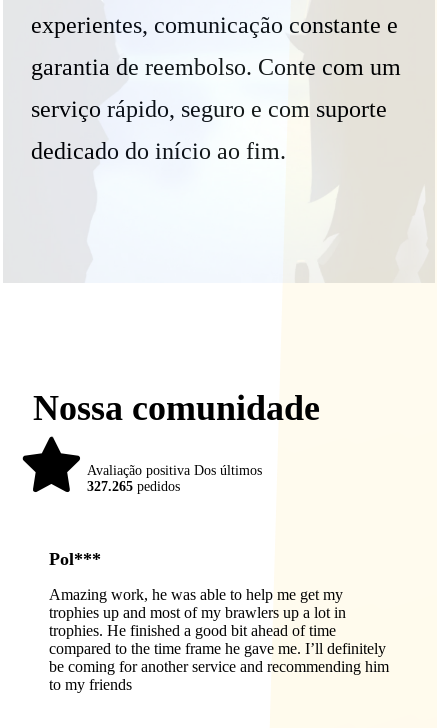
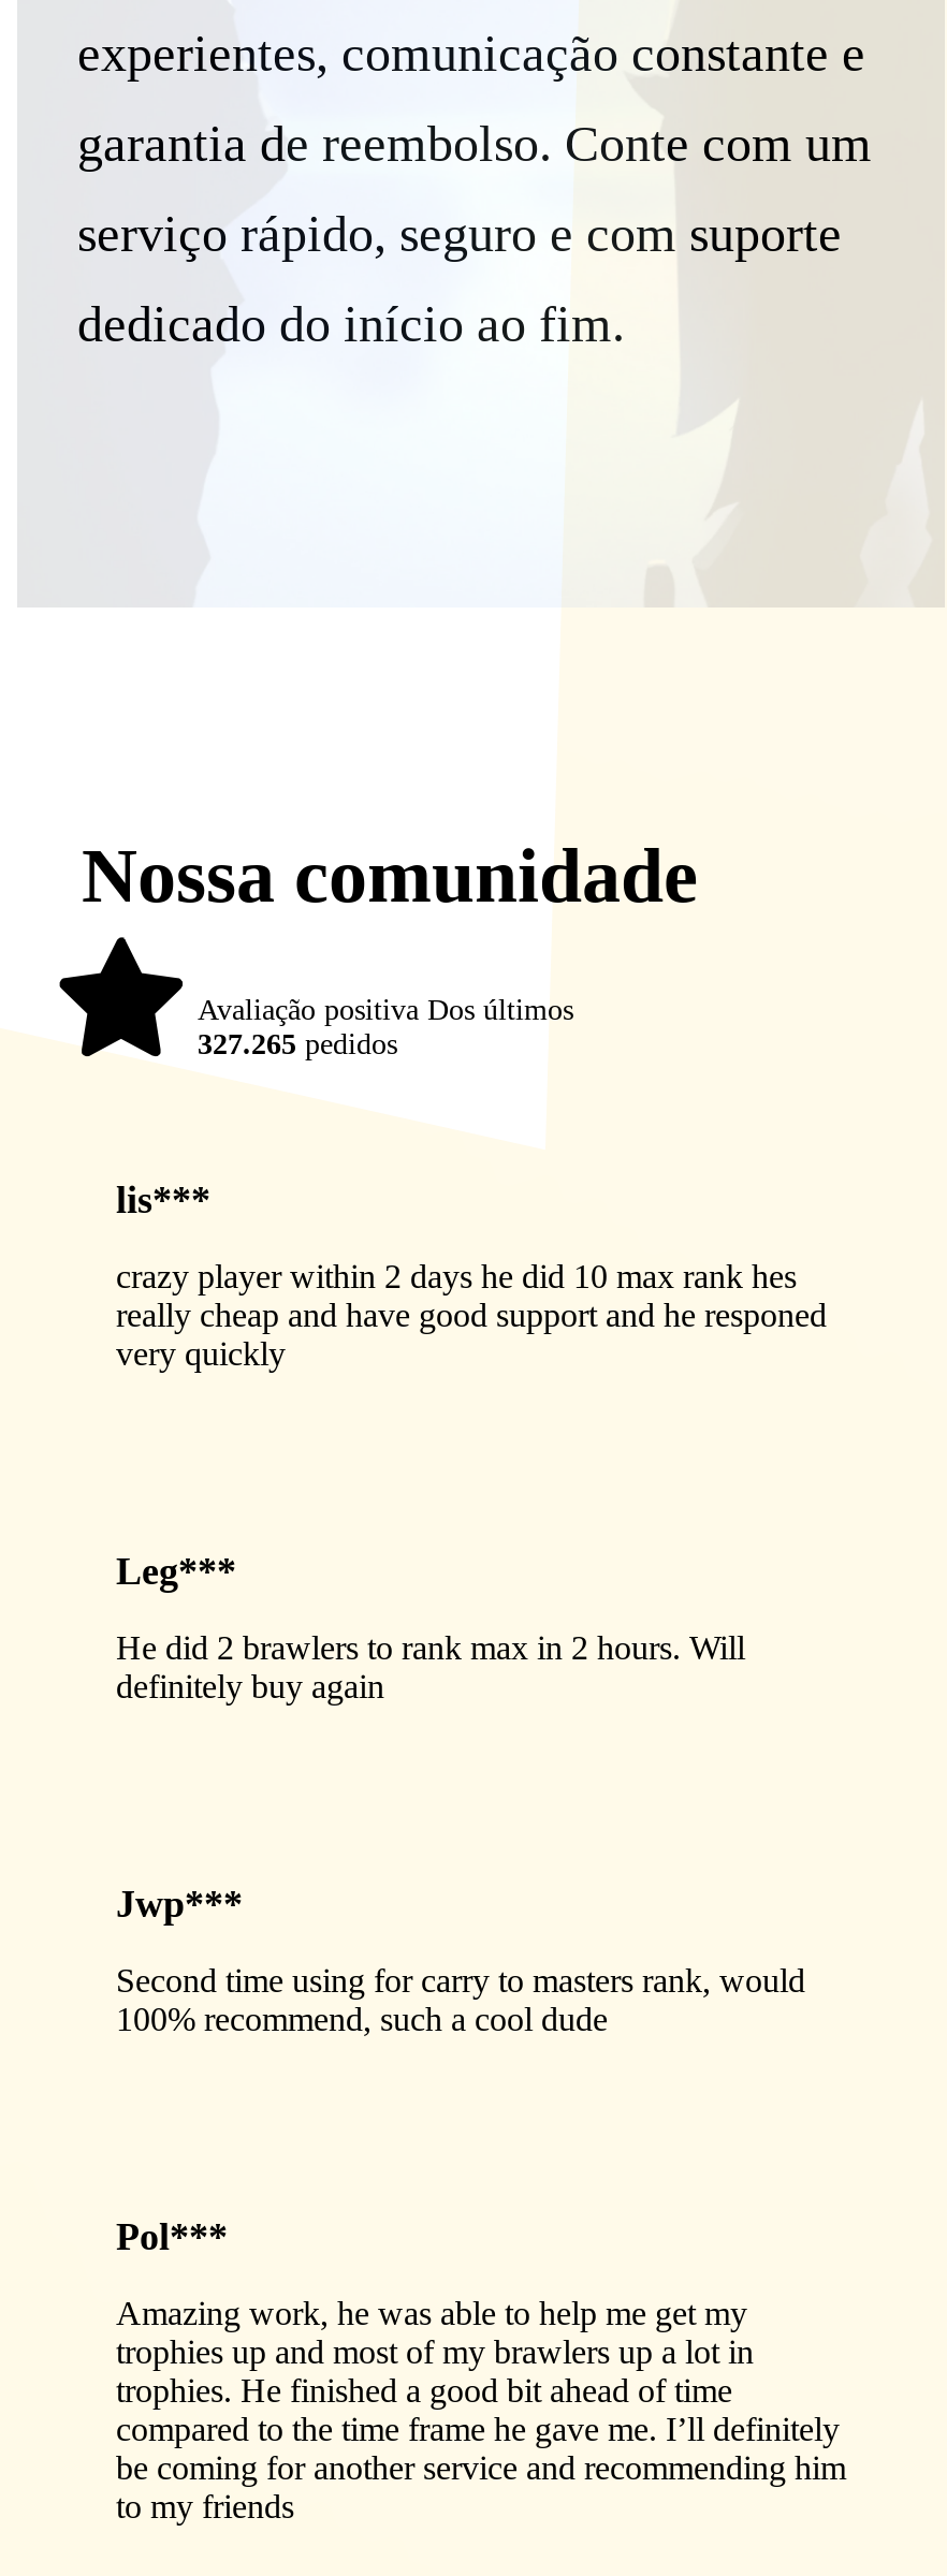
+ lis***
+ crazy player within 2 days he did 10 max rank hes
+ really cheap and have good support and he responed
+ very quickly

+ Leg***
+ He did 2 brawlers to rank max in 2 hours. Will
+ definitely buy again

+ Jwp***
+ Second time using for carry to masters rank, would
+ 100% recommend, such a cool dude
